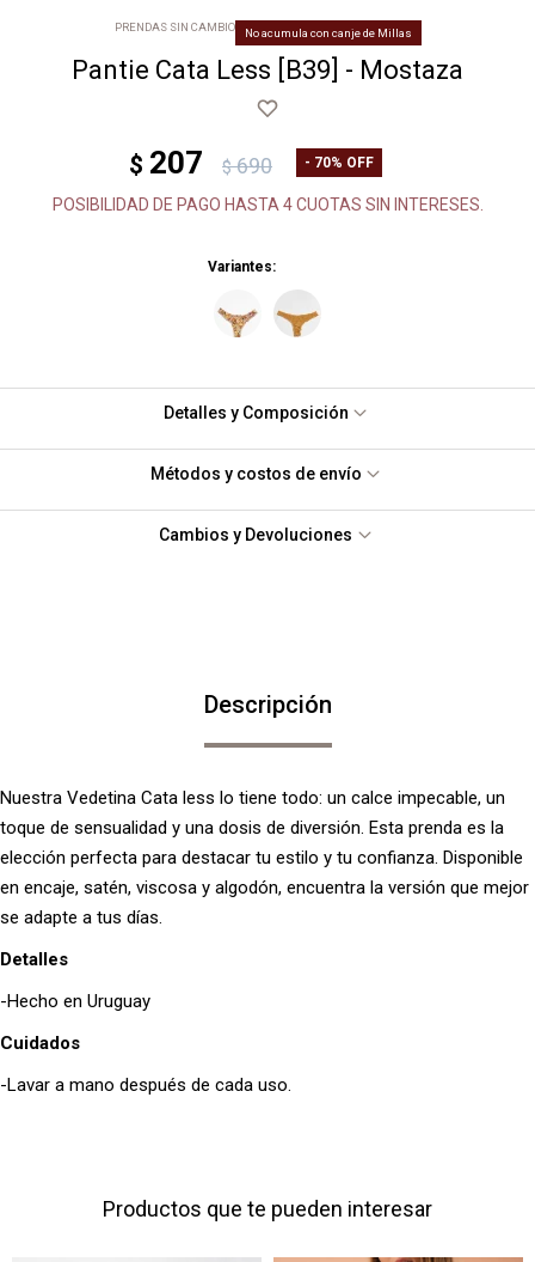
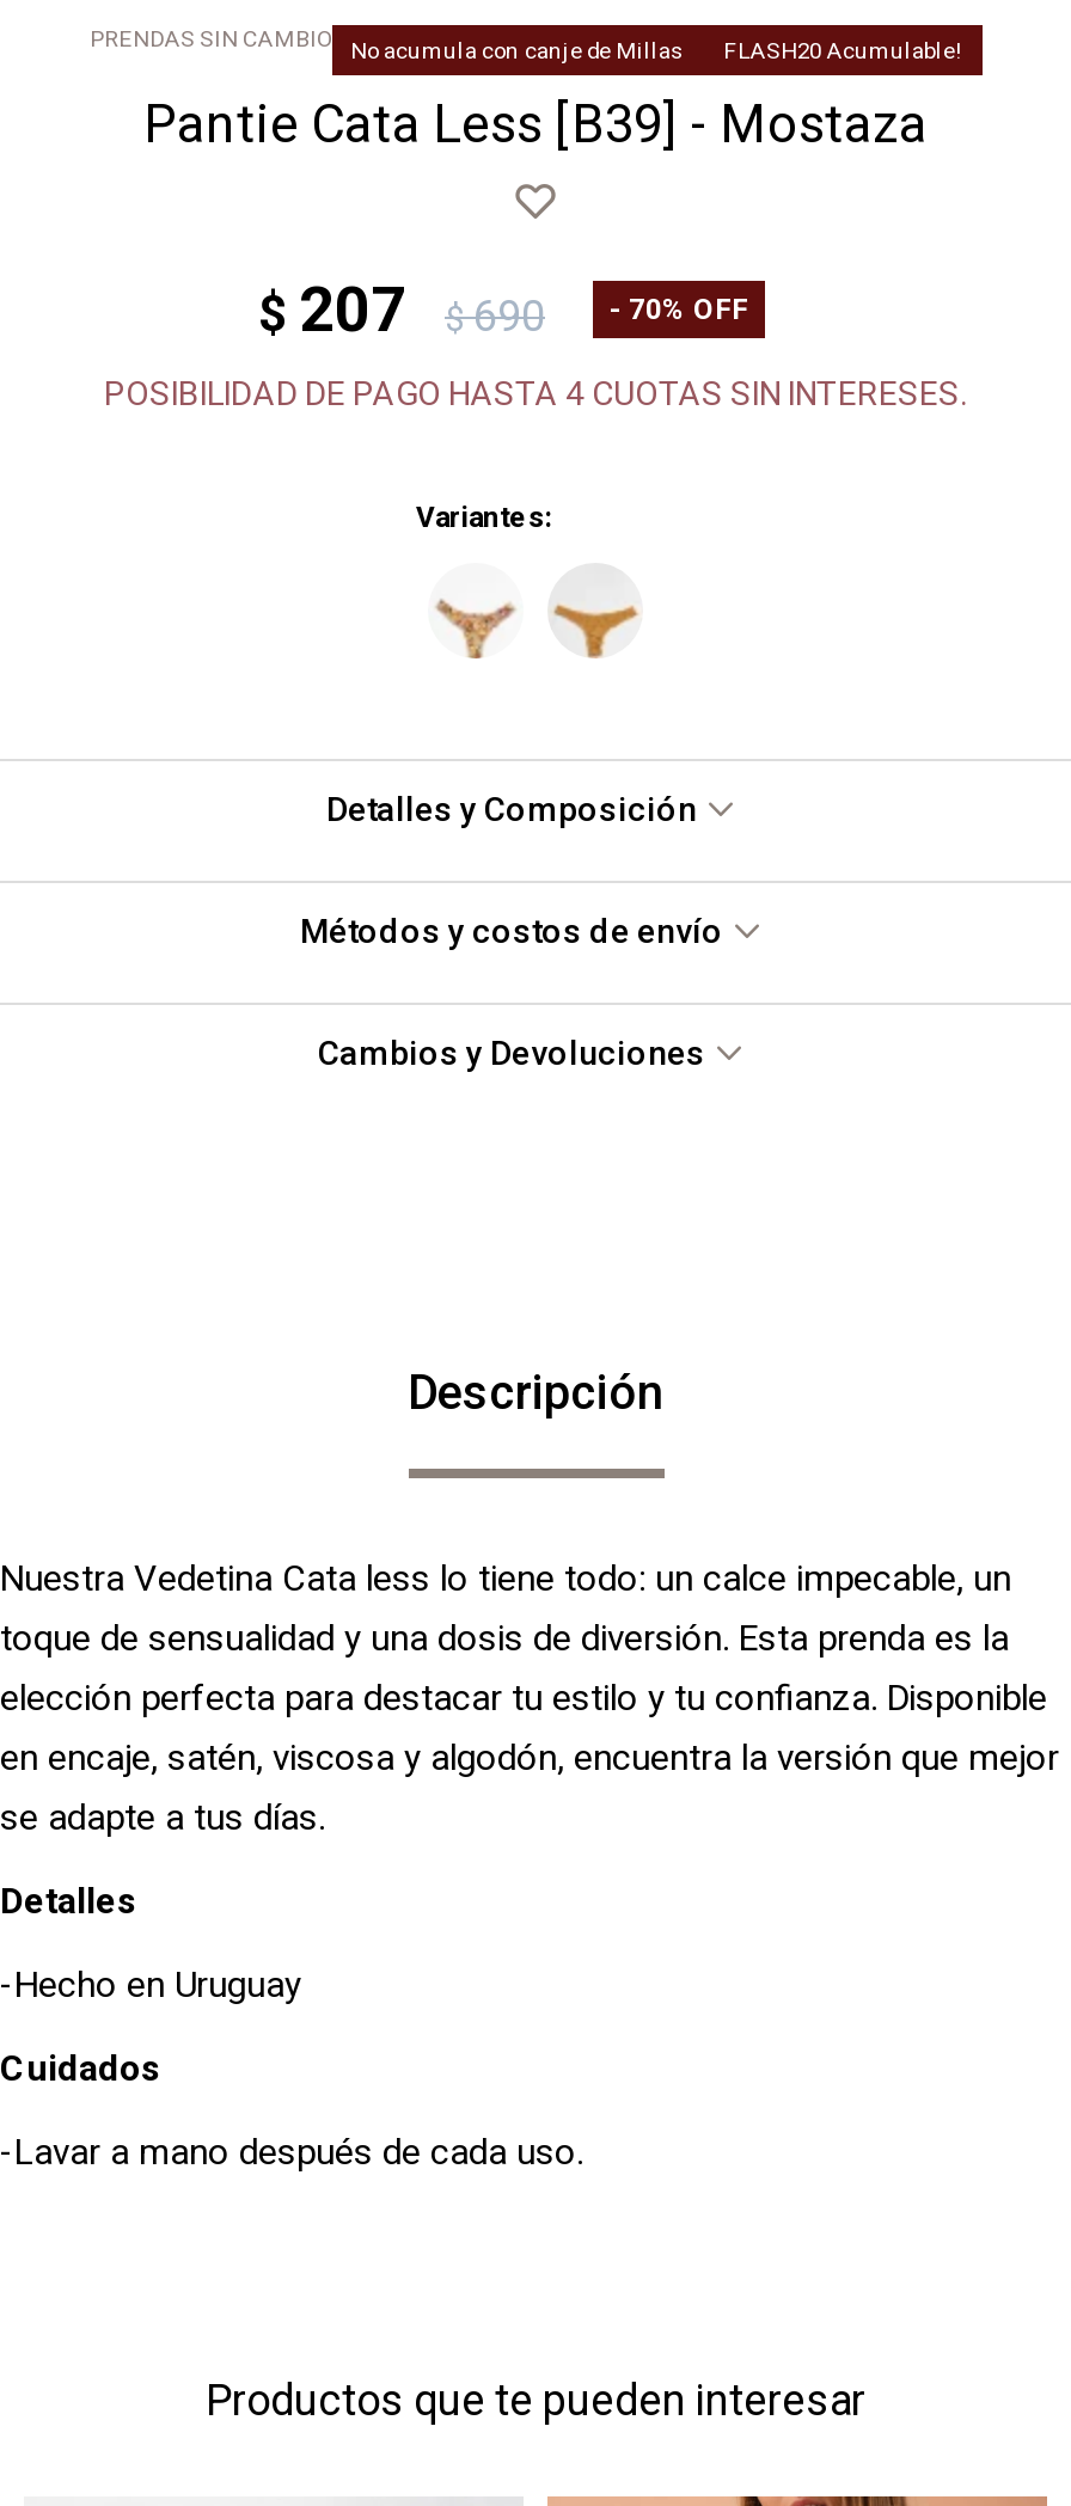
+ FLASH20 Acumulable!
